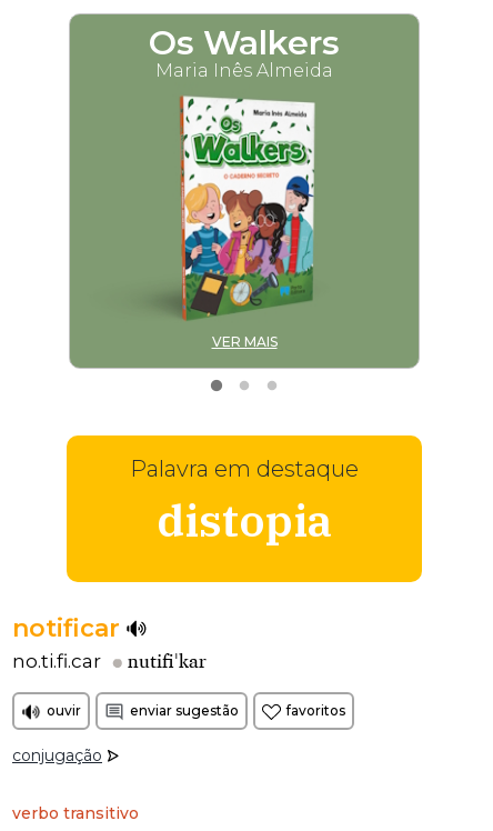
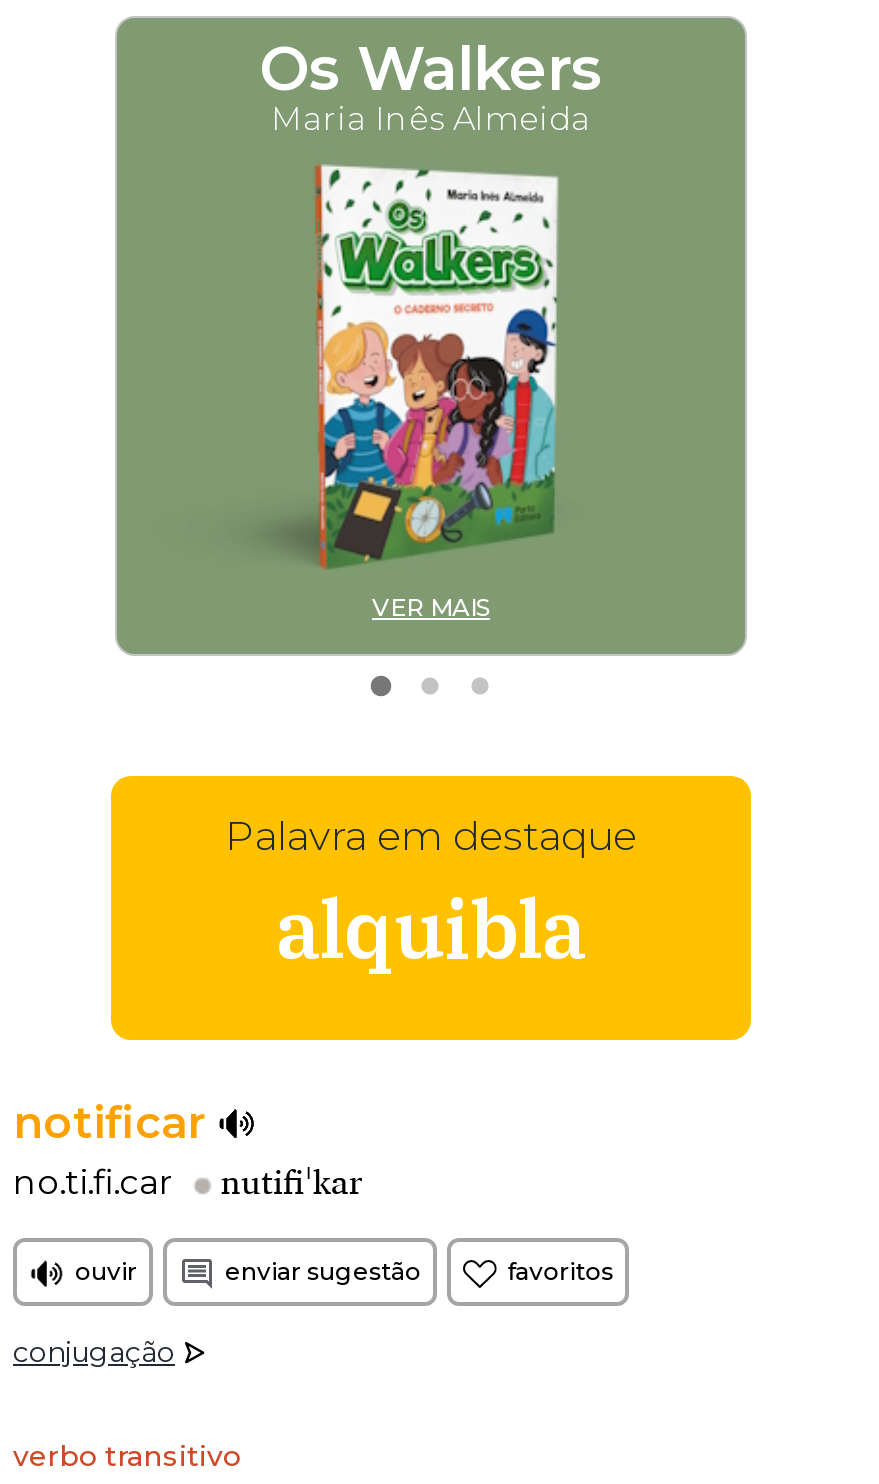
- distopia
+ alquibla
